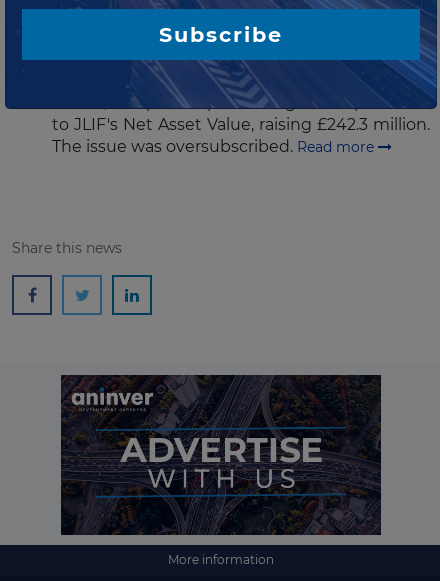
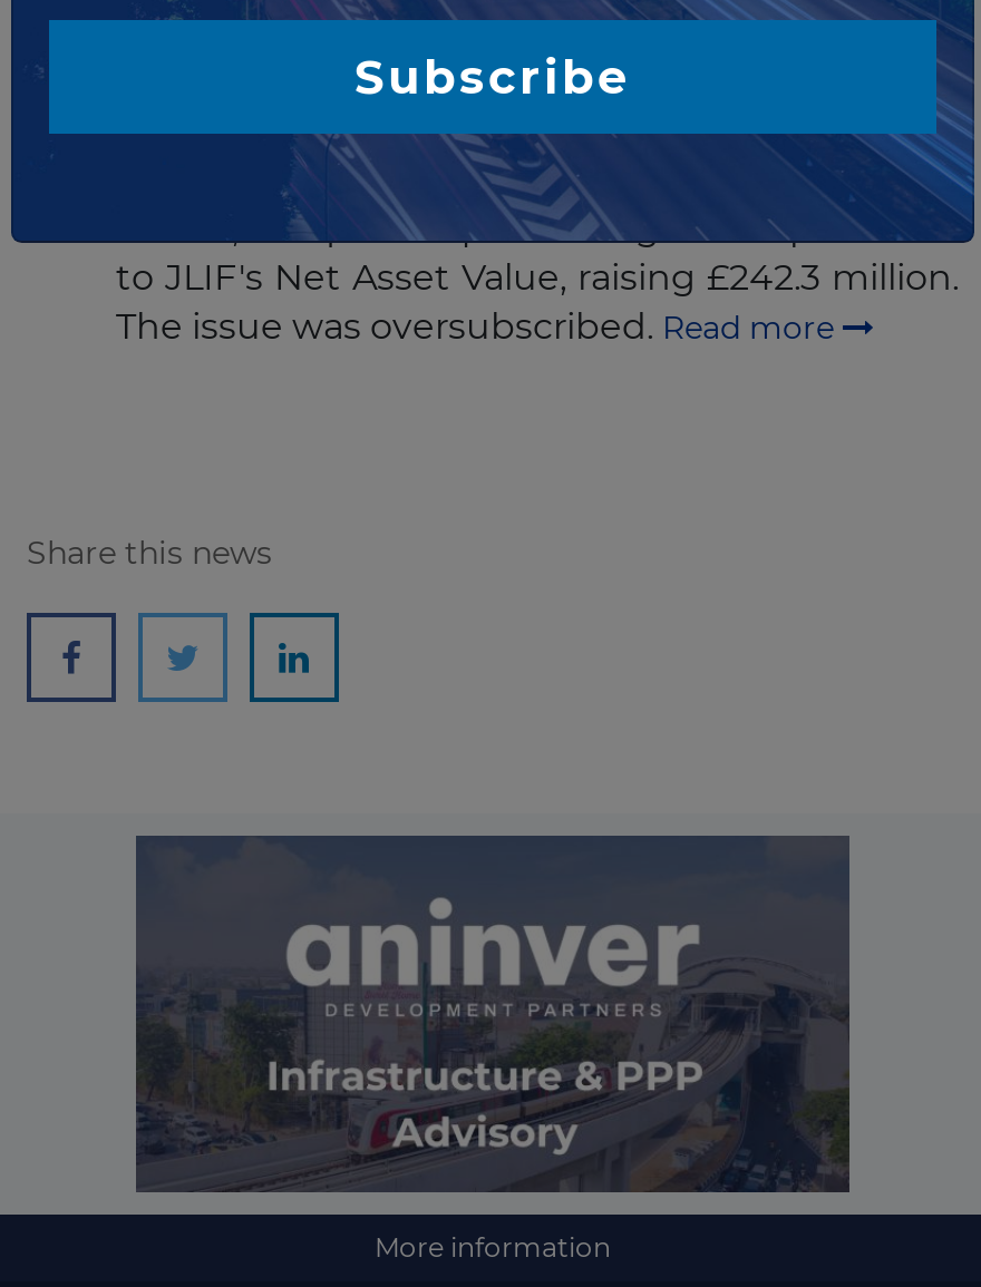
- [image]
+ [image]
